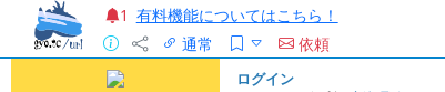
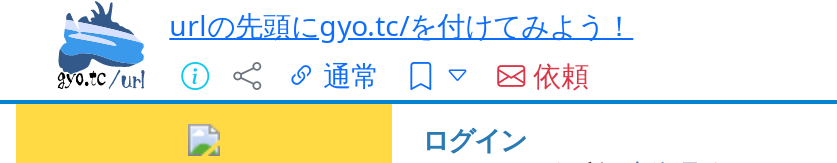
- 1 有料機能についてはこちら！
+ urlの先頭にgyo.tc/を付けてみよう！
